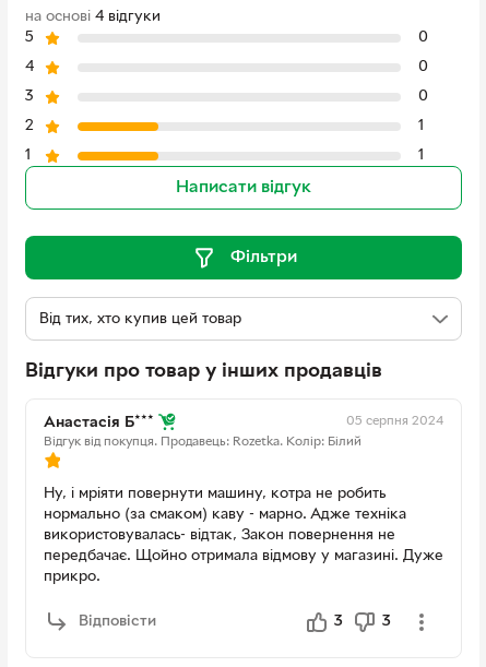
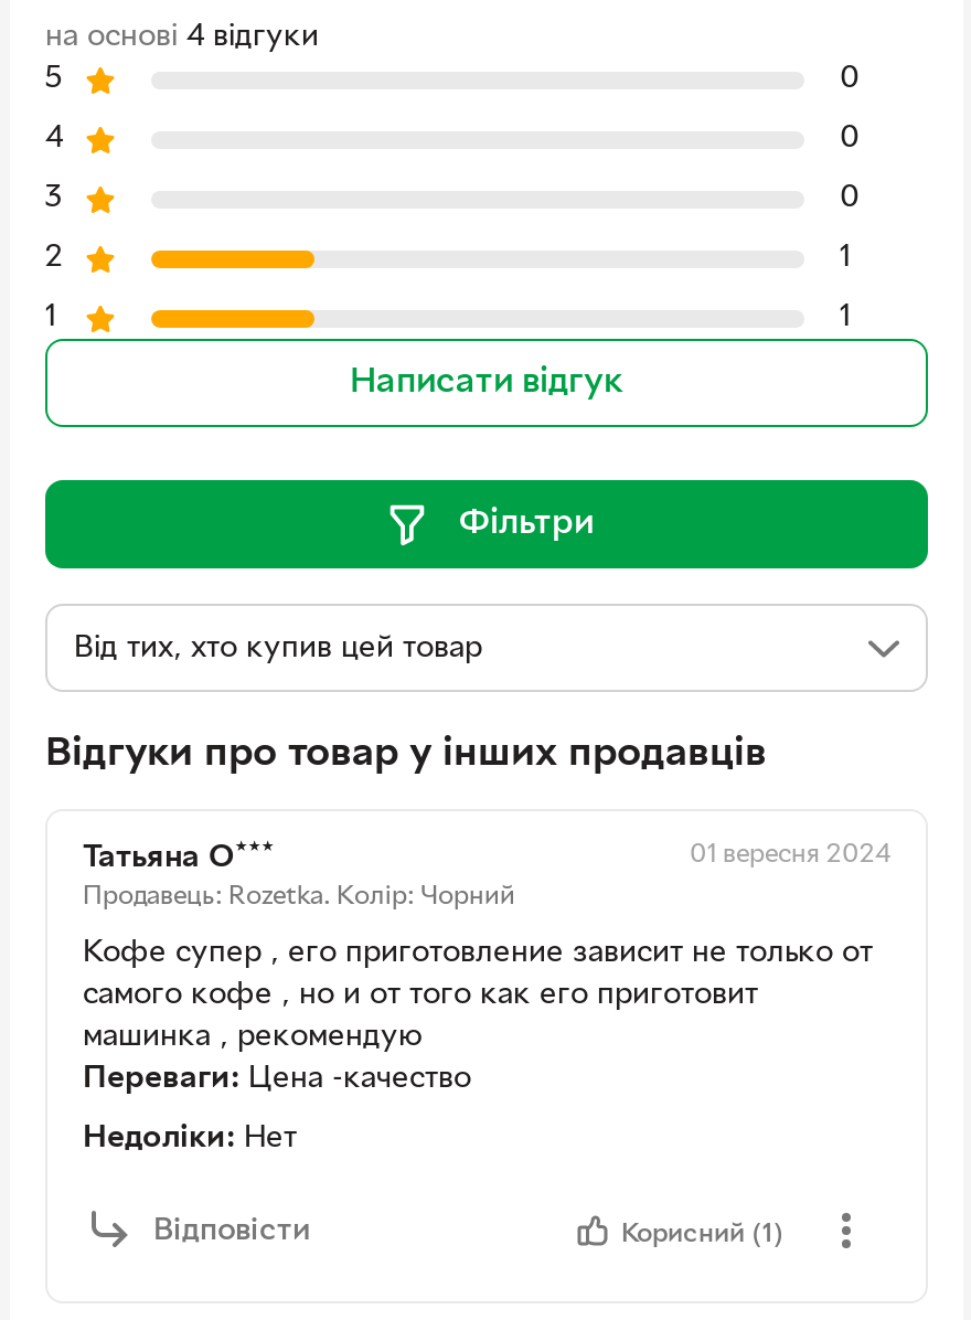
- Анастасія Б***
- 05 серпня 2024
+ Татьяна О***
+ 01 вересня 2024

- Відгук від покупця. Продавець: Rozetka. Колір: Білий
+ Продавець: Rozetka. Колір: Чорний

- Ну, і мріяти повернути машину, котра не робить
+ Кофе супер , его приготовление зависит не только от

- нормально (за смаком) каву - марно. Адже техніка
+ самого кофе , но и от того как его приготовит

- використовувалась- відтак, Закон повернення не
+ машинка , рекомендую

- передбачає. Щойно отримала відмову у магазині. Дуже
+ Переваги: Цена -качество

- прикро.
+ Недоліки: Нет

- 3
- 3
+ Корисний (1)
